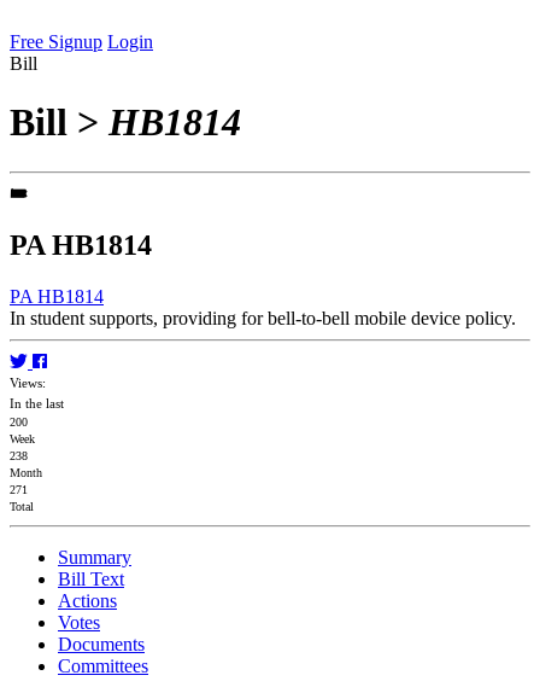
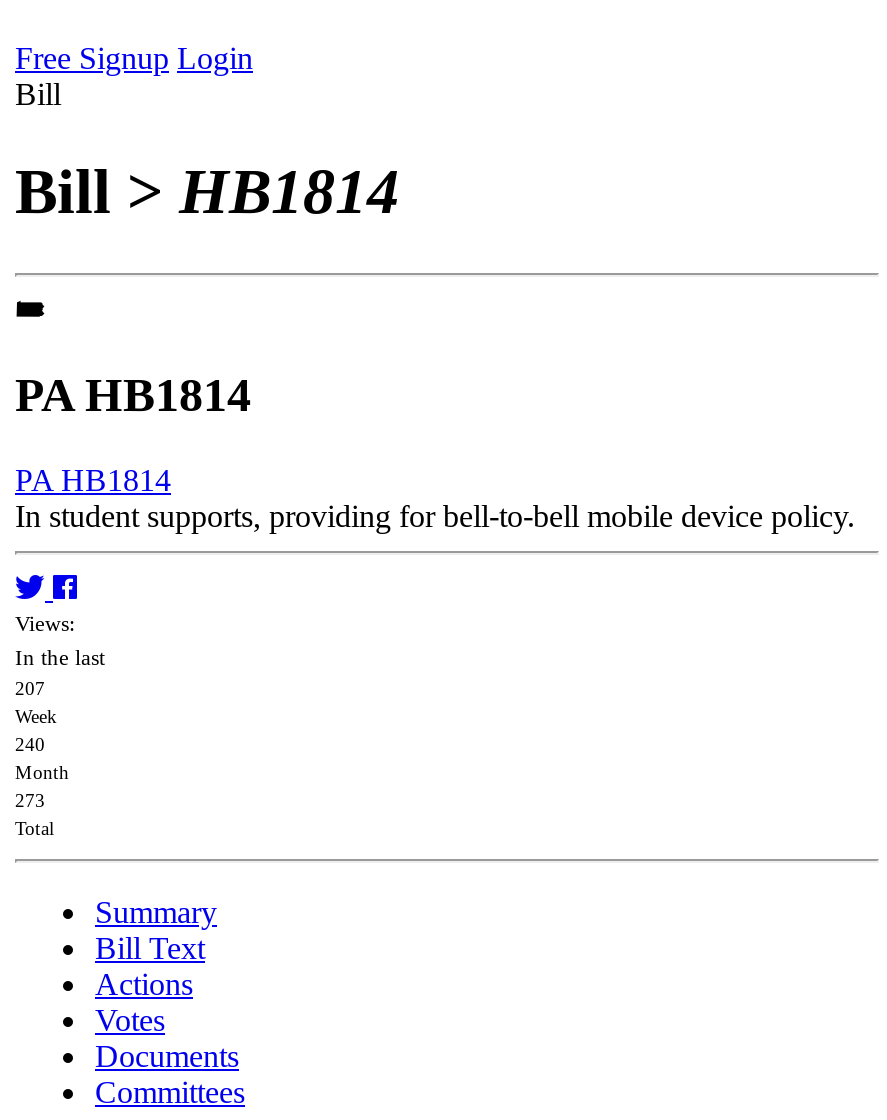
- 200
+ 207

- 238
+ 240

- 271
+ 273
